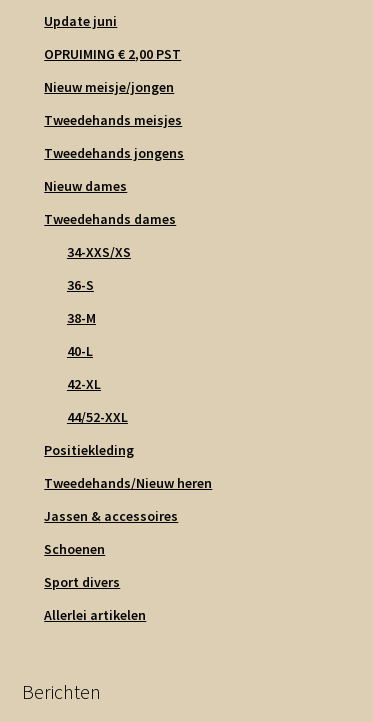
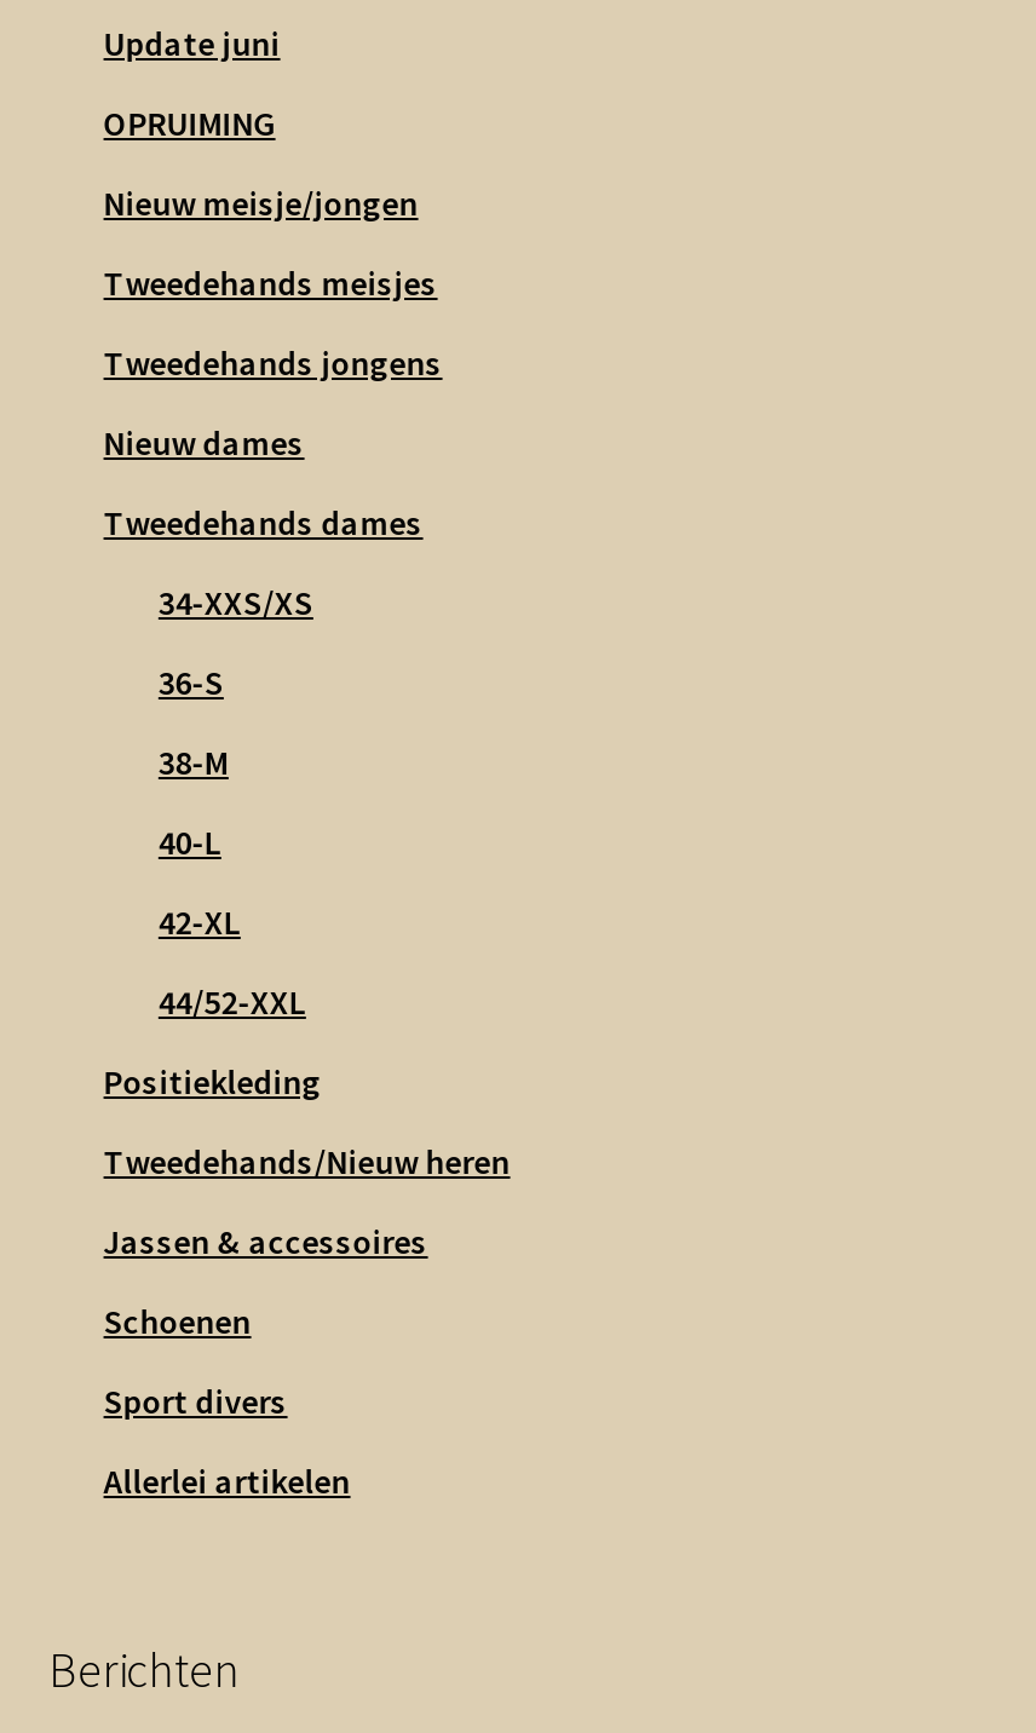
- OPRUIMING € 2,00 PST
+ OPRUIMING
